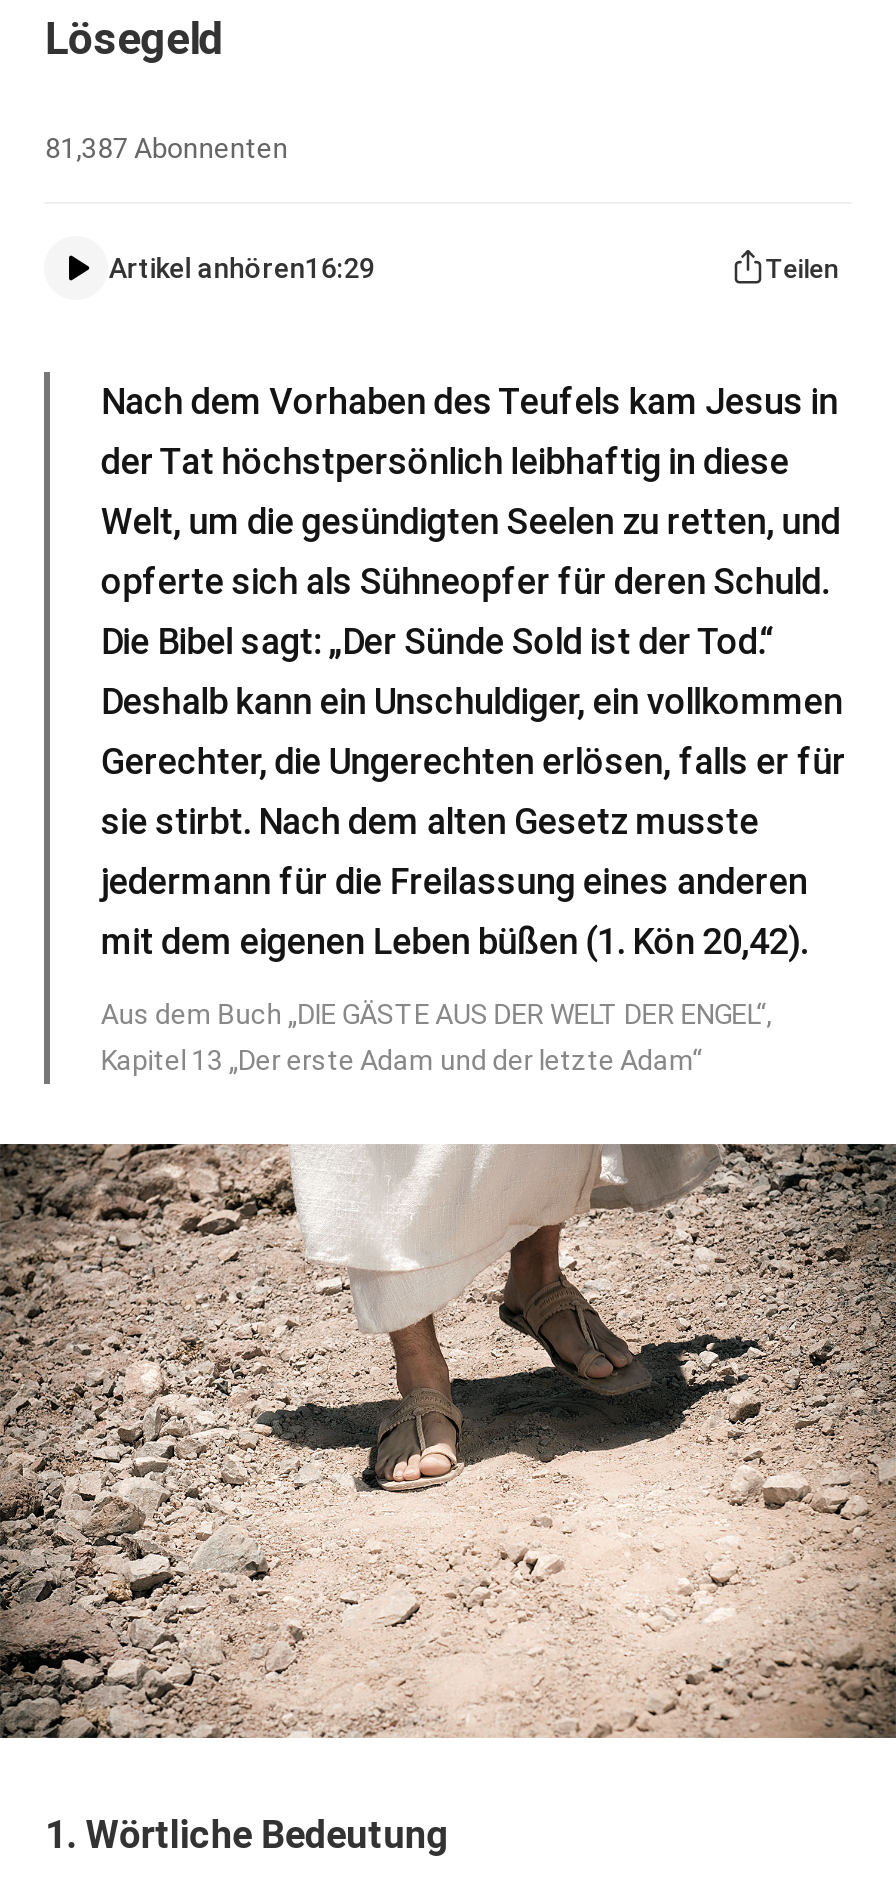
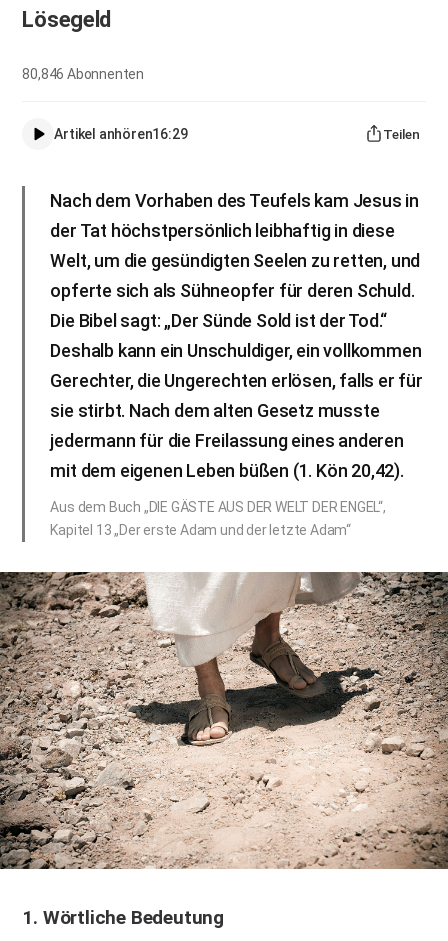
- 81,387 Abonnenten
+ 80,846 Abonnenten
